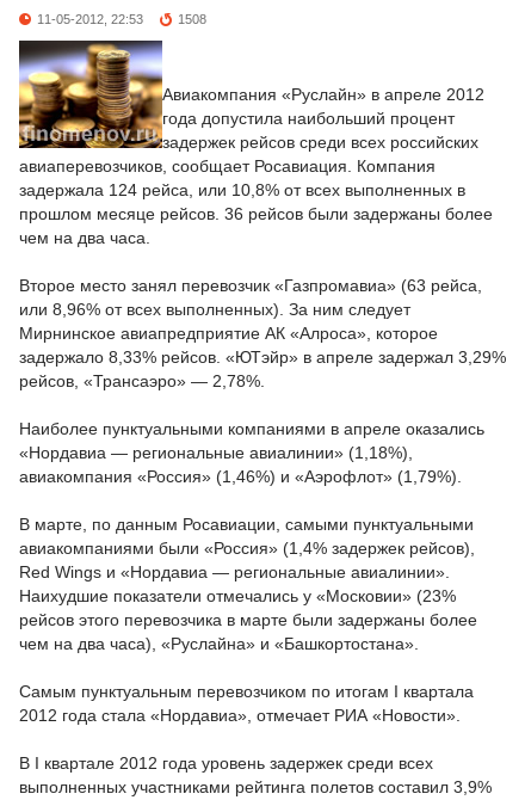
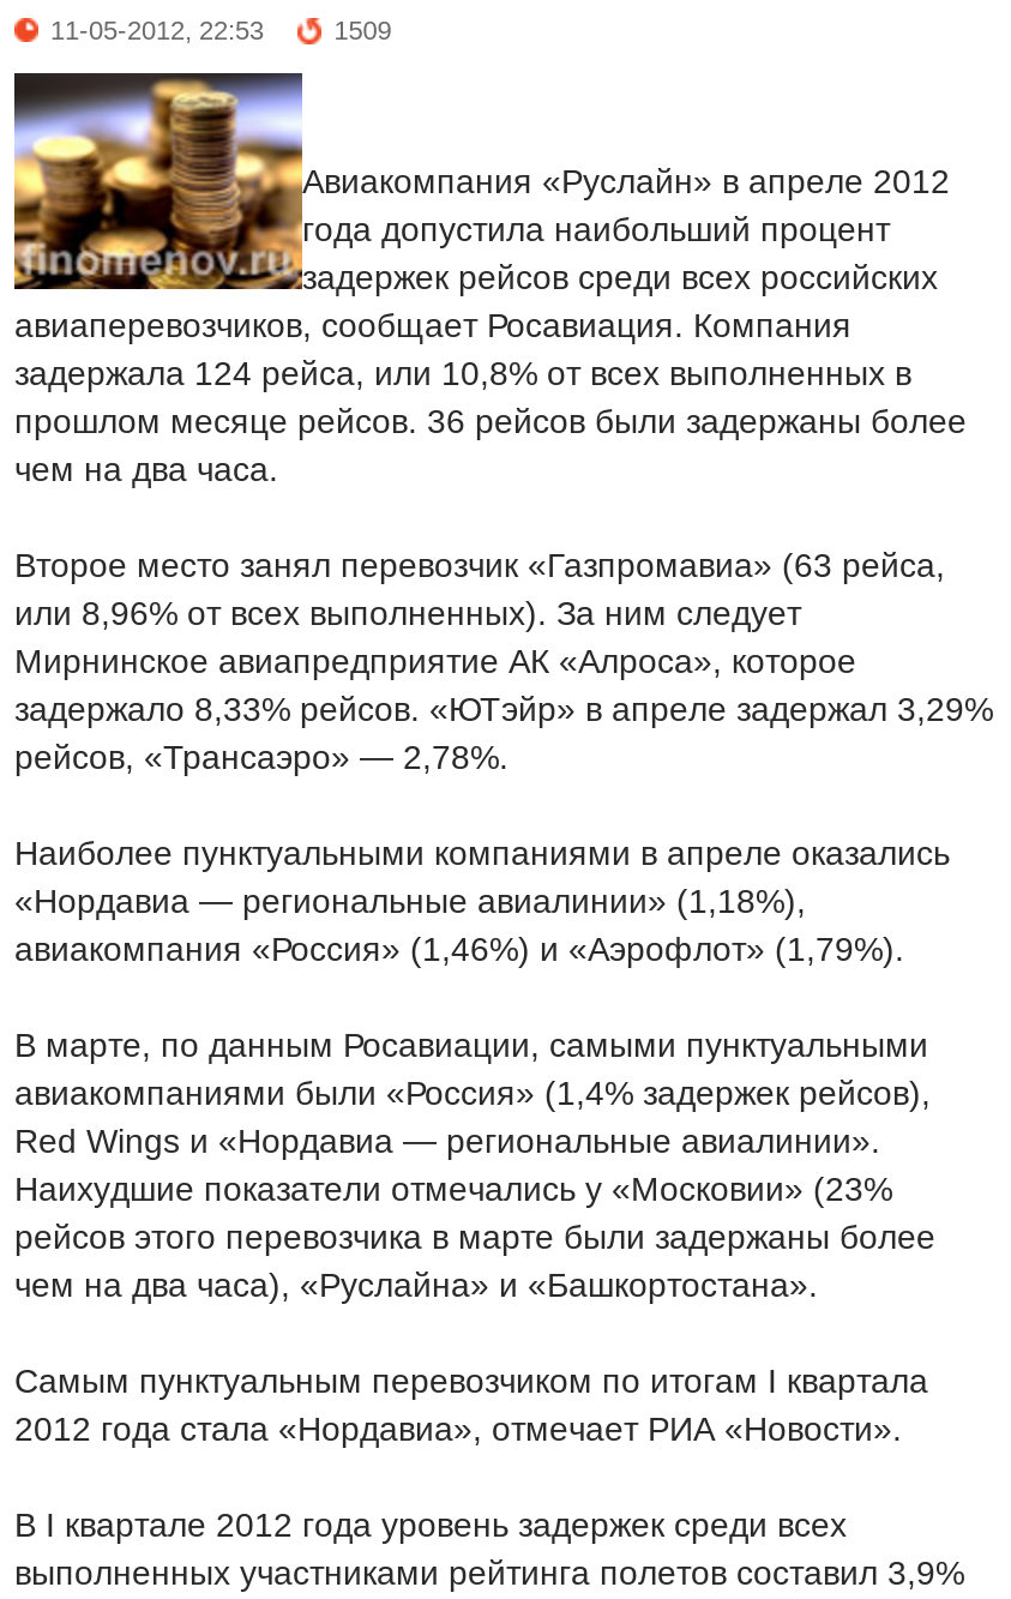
- 1508
+ 1509
